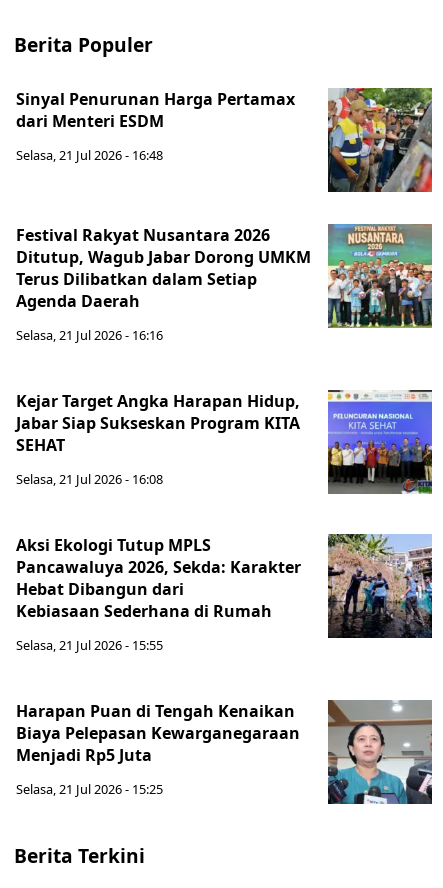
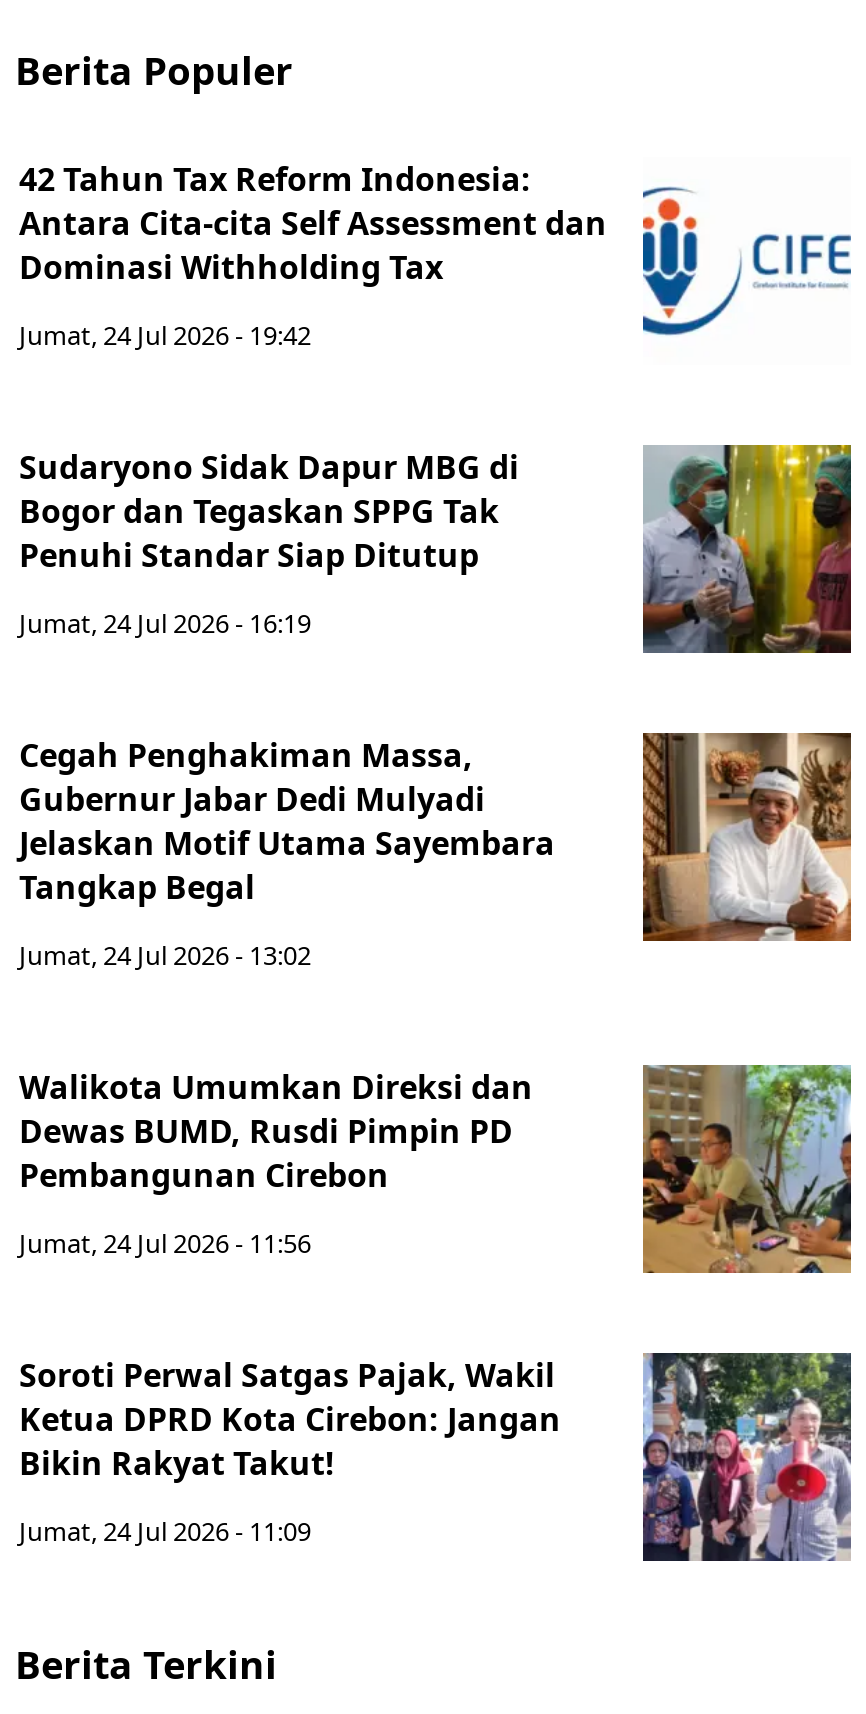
- [image]
- Sinyal Penurunan Harga Pertamax
- dari Menteri ESDM
+ [image]
+ 42 Tahun Tax Reform Indonesia:
+ Antara Cita-cita Self Assessment dan
+ Dominasi Withholding Tax

- Selasa, 21 Jul 2026 - 16:48
+ Jumat, 24 Jul 2026 - 19:42

- Festival Rakyat Nusantara 2026
- Ditutup, Wagub Jabar Dorong UMKM
- Terus Dilibatkan dalam Setiap
- Agenda Daerah
+ Sudaryono Sidak Dapur MBG di
+ Bogor dan Tegaskan SPPG Tak
+ Penuhi Standar Siap Ditutup

- [image]
+ [image]

- Selasa, 21 Jul 2026 - 16:16
+ Jumat, 24 Jul 2026 - 16:19

- Kejar Target Angka Harapan Hidup,
- Jabar Siap Sukseskan Program KITA
- SEHAT
+ Cegah Penghakiman Massa,
+ Gubernur Jabar Dedi Mulyadi
+ Jelaskan Motif Utama Sayembara
+ Tangkap Begal

- [image]
+ [image]

- Selasa, 21 Jul 2026 - 16:08
+ Jumat, 24 Jul 2026 - 13:02

- Aksi Ekologi Tutup MPLS
- Pancawaluya 2026, Sekda: Karakter
- Hebat Dibangun dari
- Kebiasaan Sederhana di Rumah
+ Walikota Umumkan Direksi dan
+ Dewas BUMD, Rusdi Pimpin PD
+ Pembangunan Cirebon

- [image]
+ [image]

- Selasa, 21 Jul 2026 - 15:55
+ Jumat, 24 Jul 2026 - 11:56

- [image]
- Harapan Puan di Tengah Kenaikan
- Biaya Pelepasan Kewarganegaraan
- Menjadi Rp5 Juta
+ [image]
+ Soroti Perwal Satgas Pajak, Wakil
+ Ketua DPRD Kota Cirebon: Jangan
+ Bikin Rakyat Takut!

- Selasa, 21 Jul 2026 - 15:25
+ Jumat, 24 Jul 2026 - 11:09
